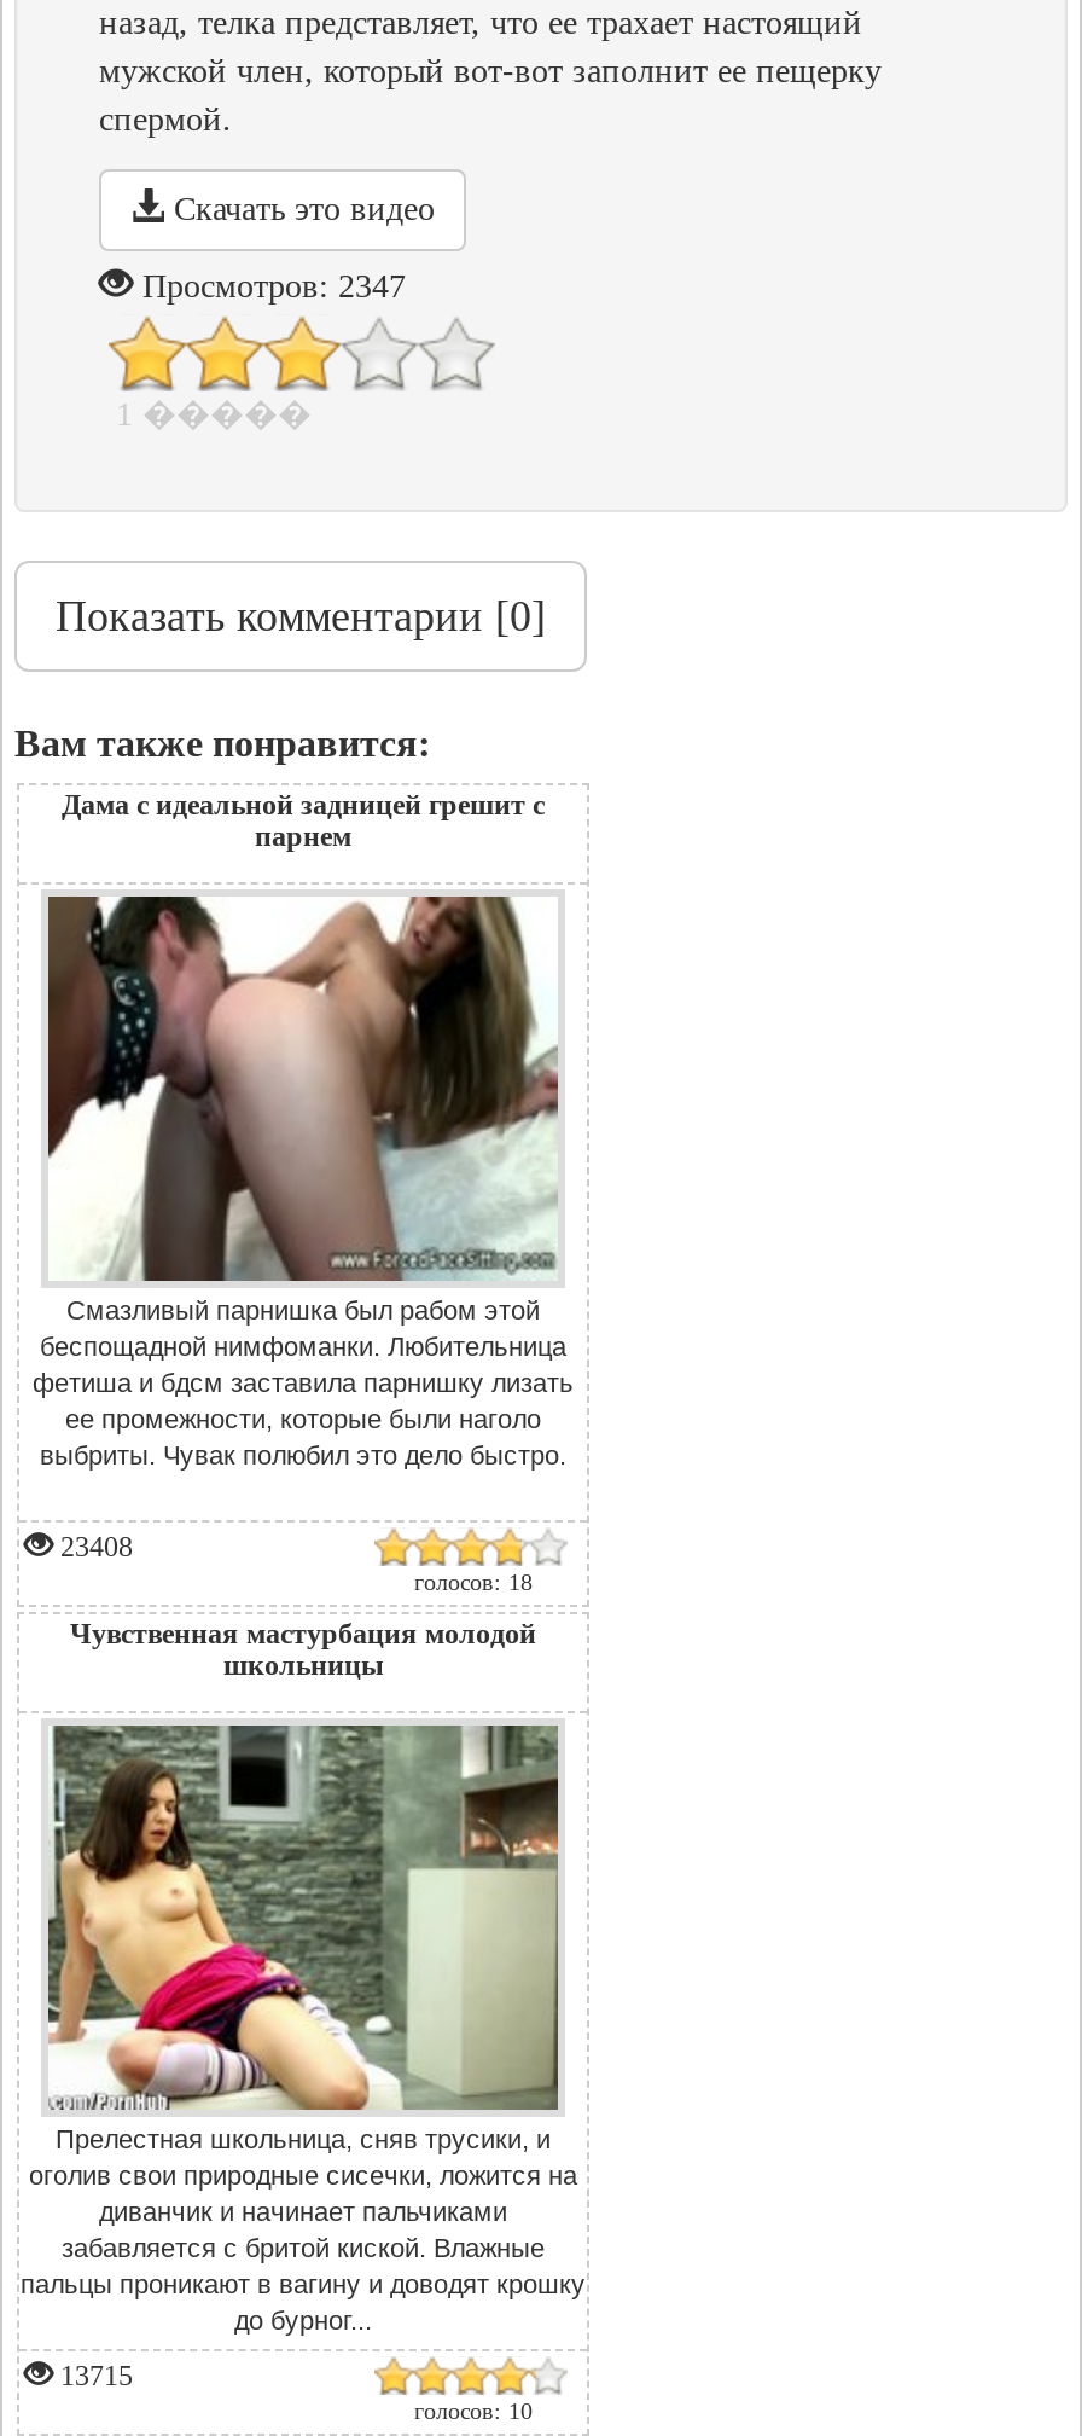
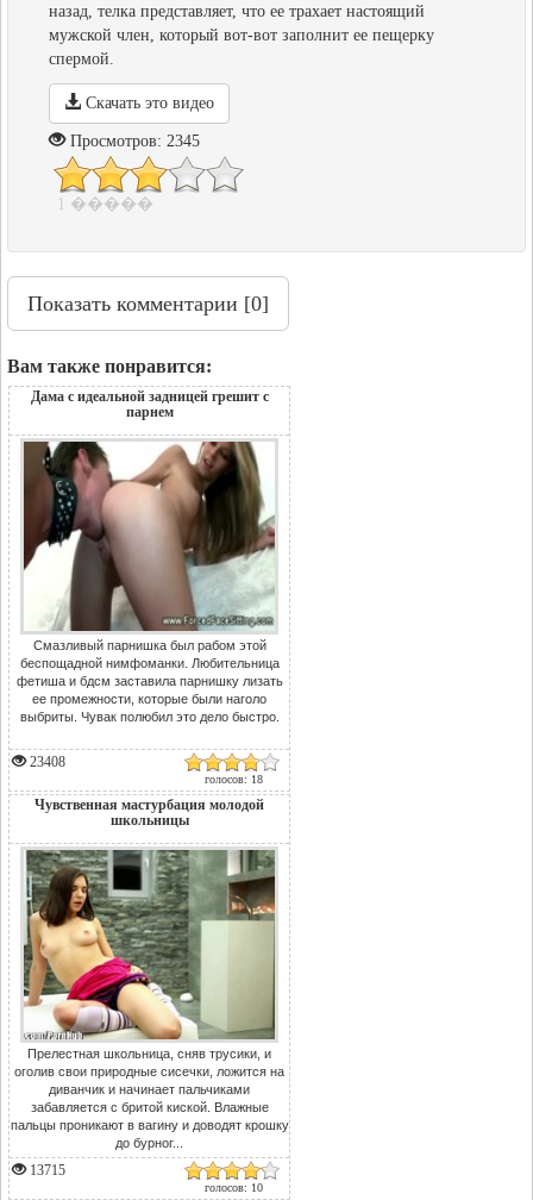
- Просмотров: 2347
+ Просмотров: 2345
